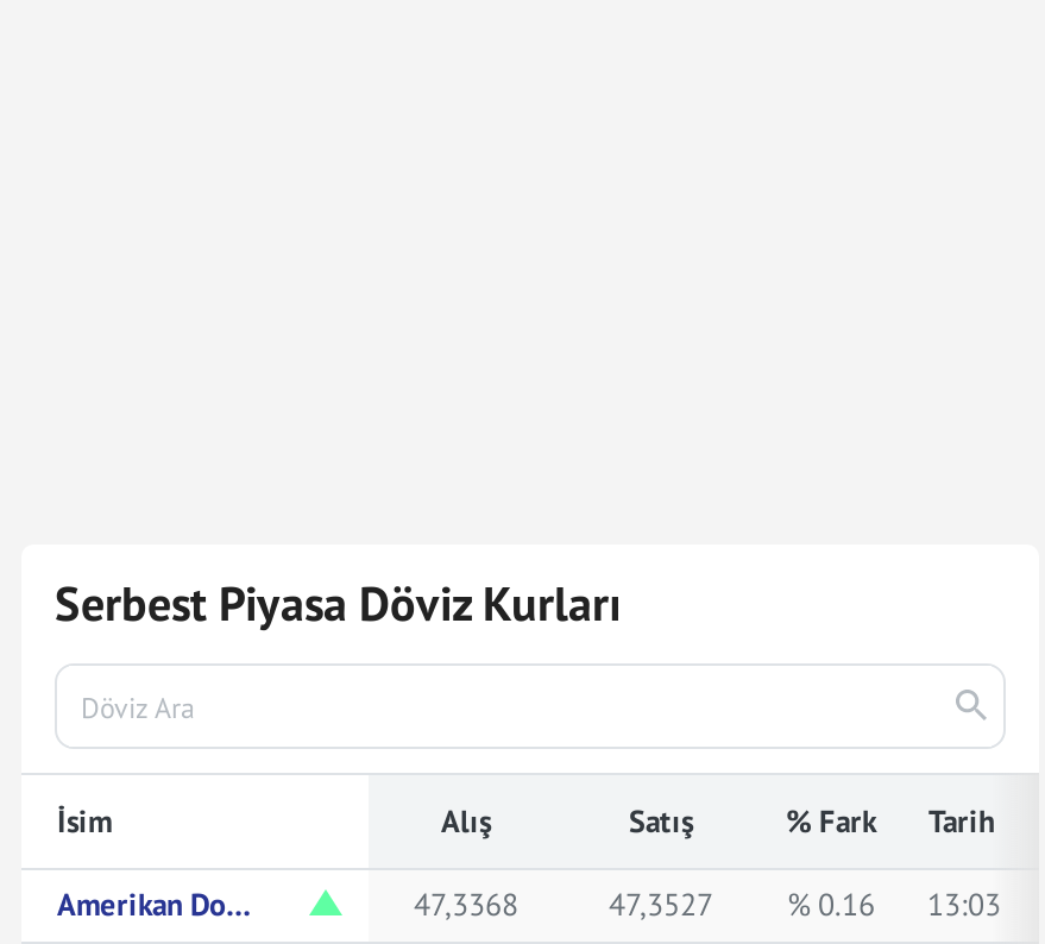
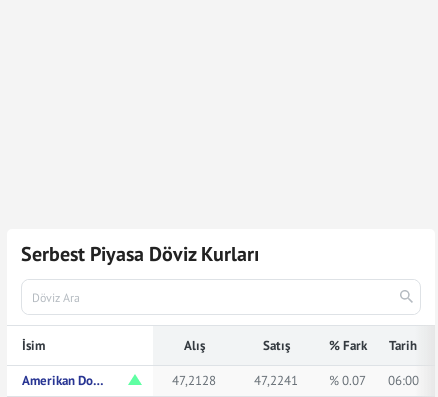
- 47,3368
+ 47,2128

- 47,3527
+ 47,2241

- % 0.16
+ % 0.07

- 13:03
+ 06:00
